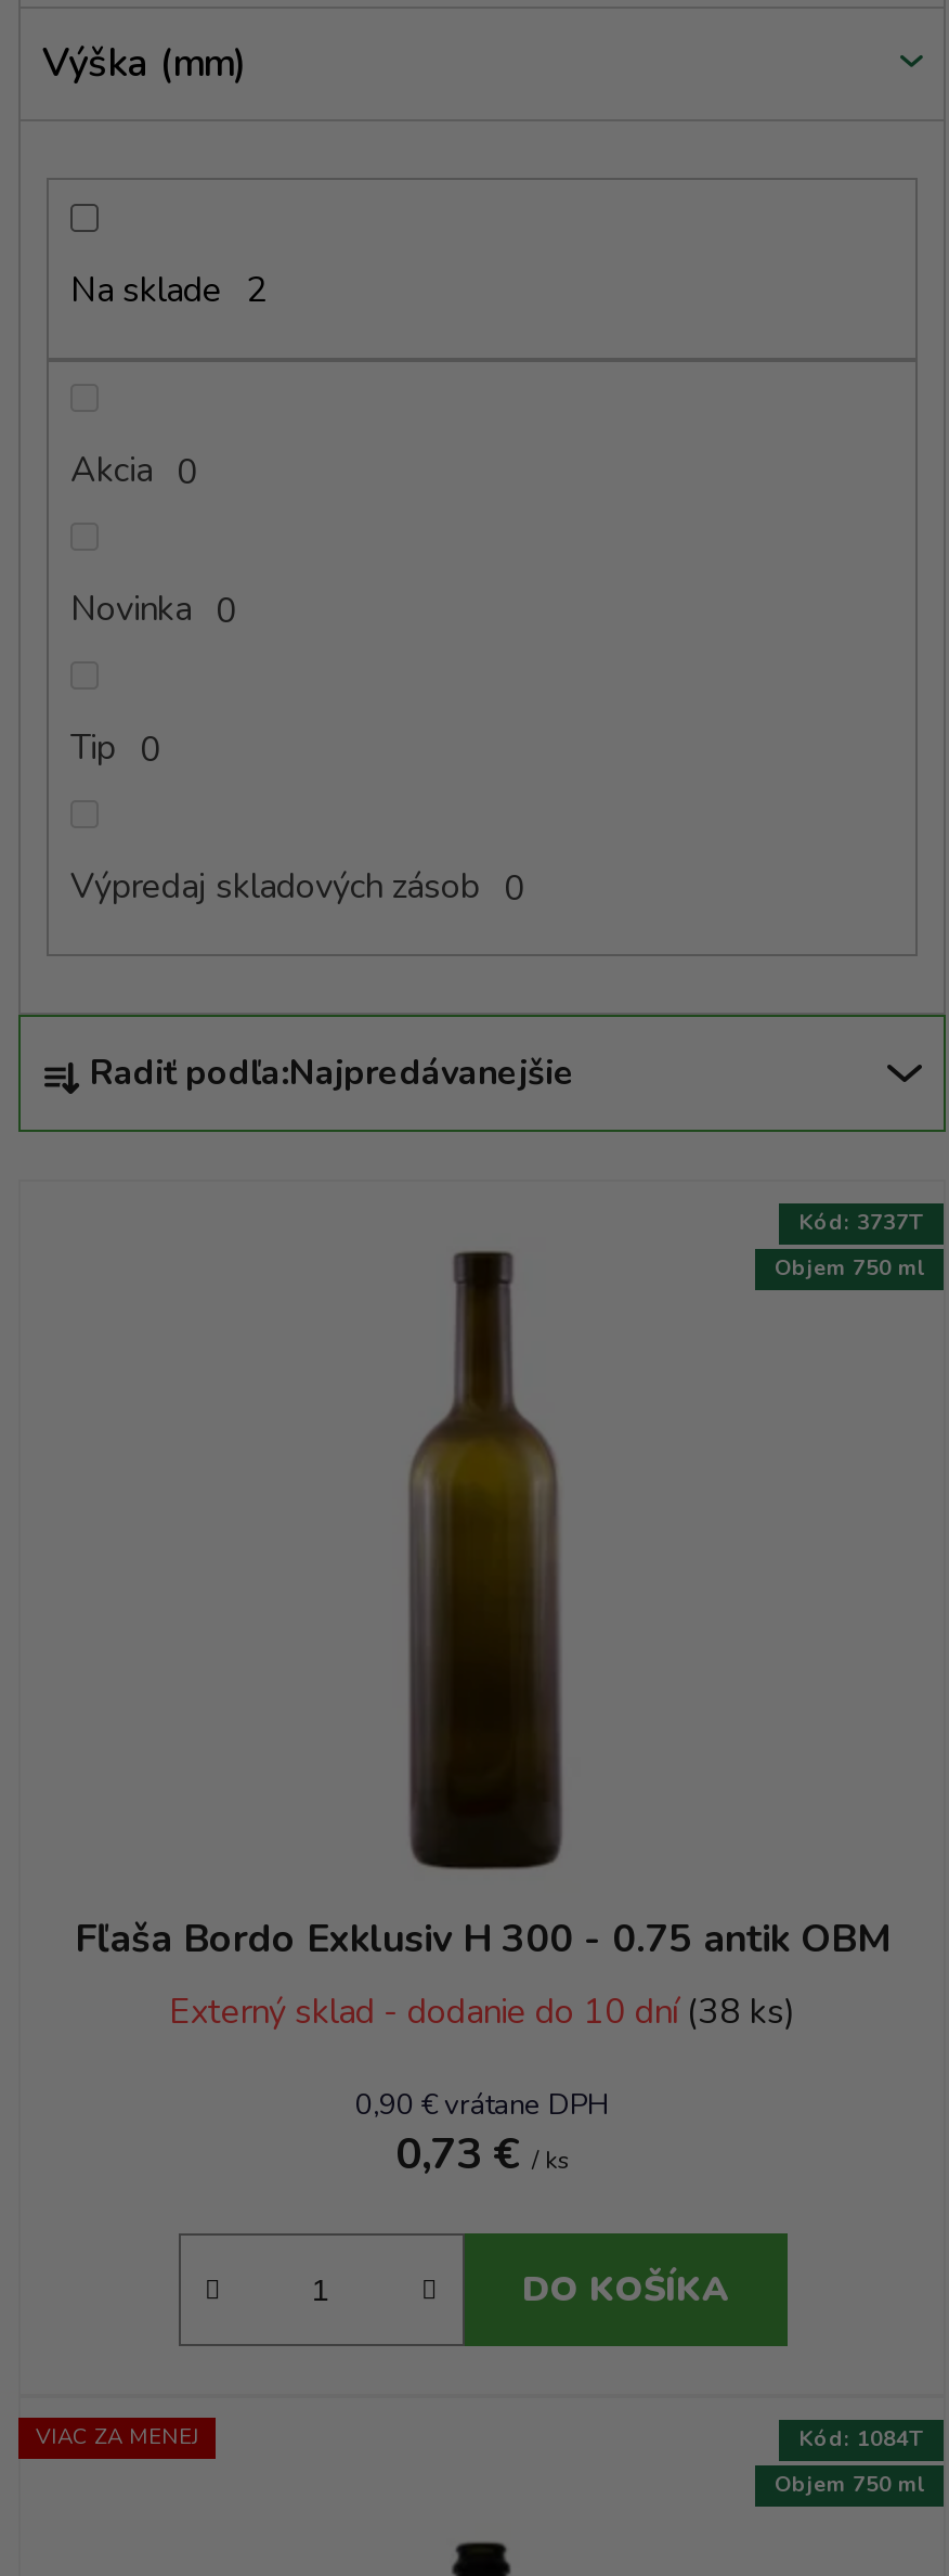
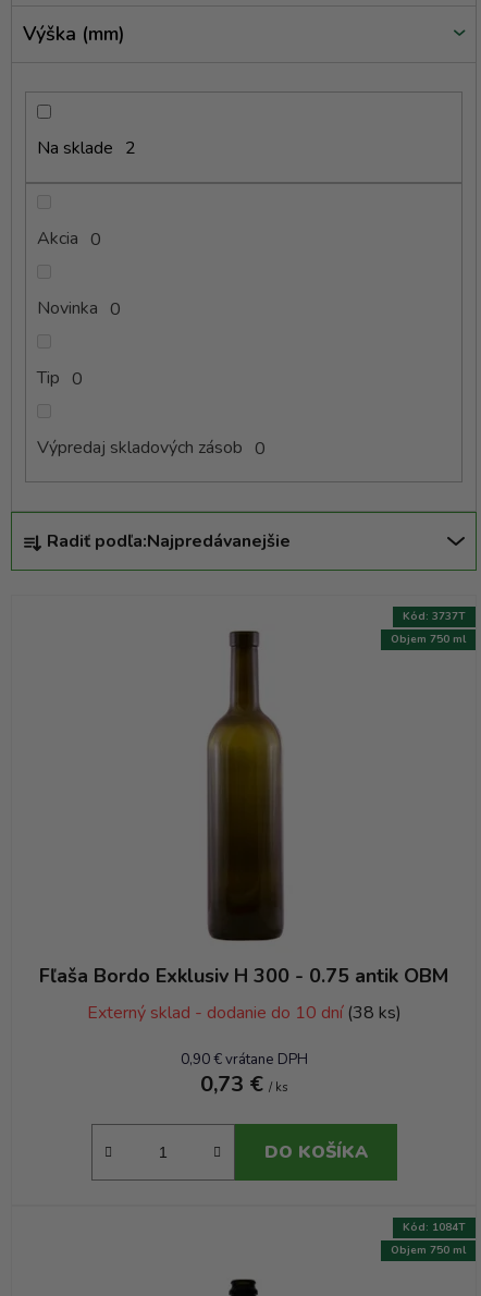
- VIAC ZA MENEJ
